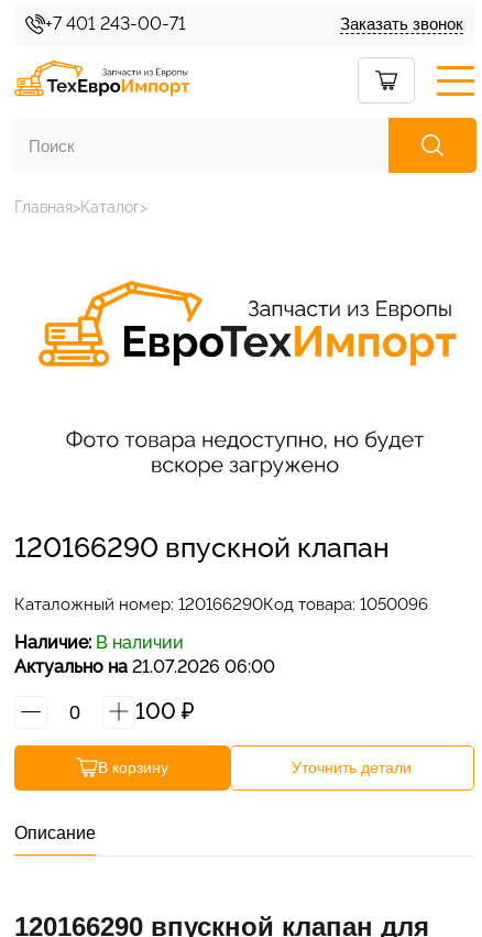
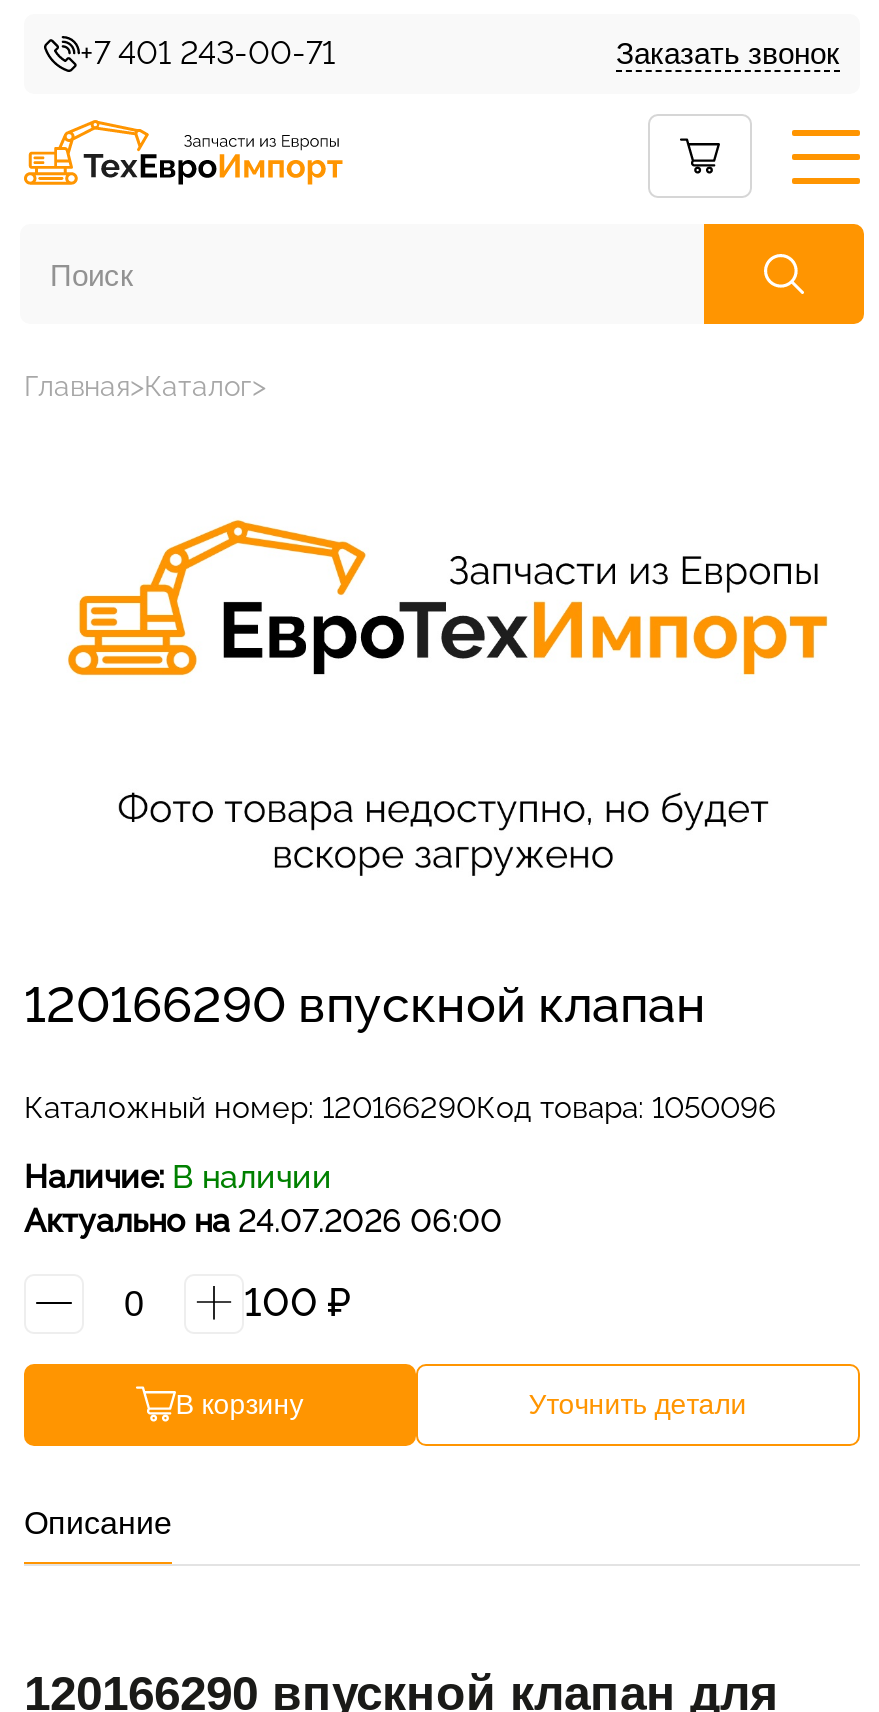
- Актуально на 21.07.2026 06:00
+ Актуально на 24.07.2026 06:00
